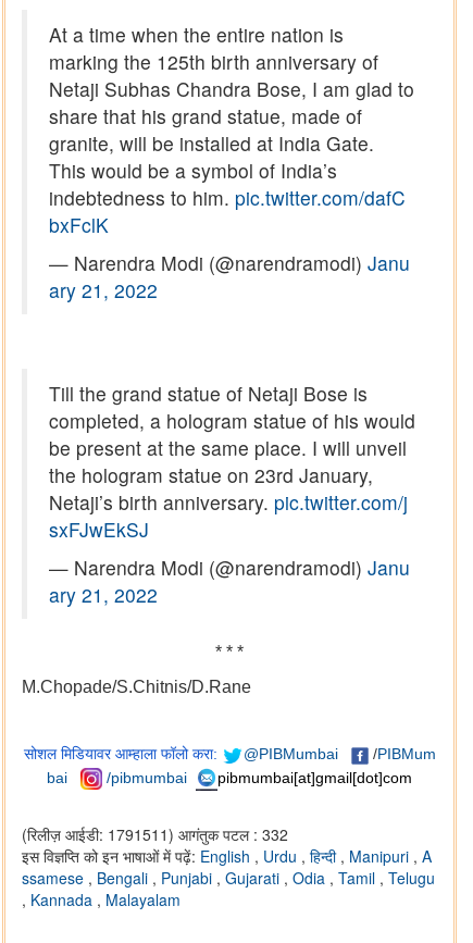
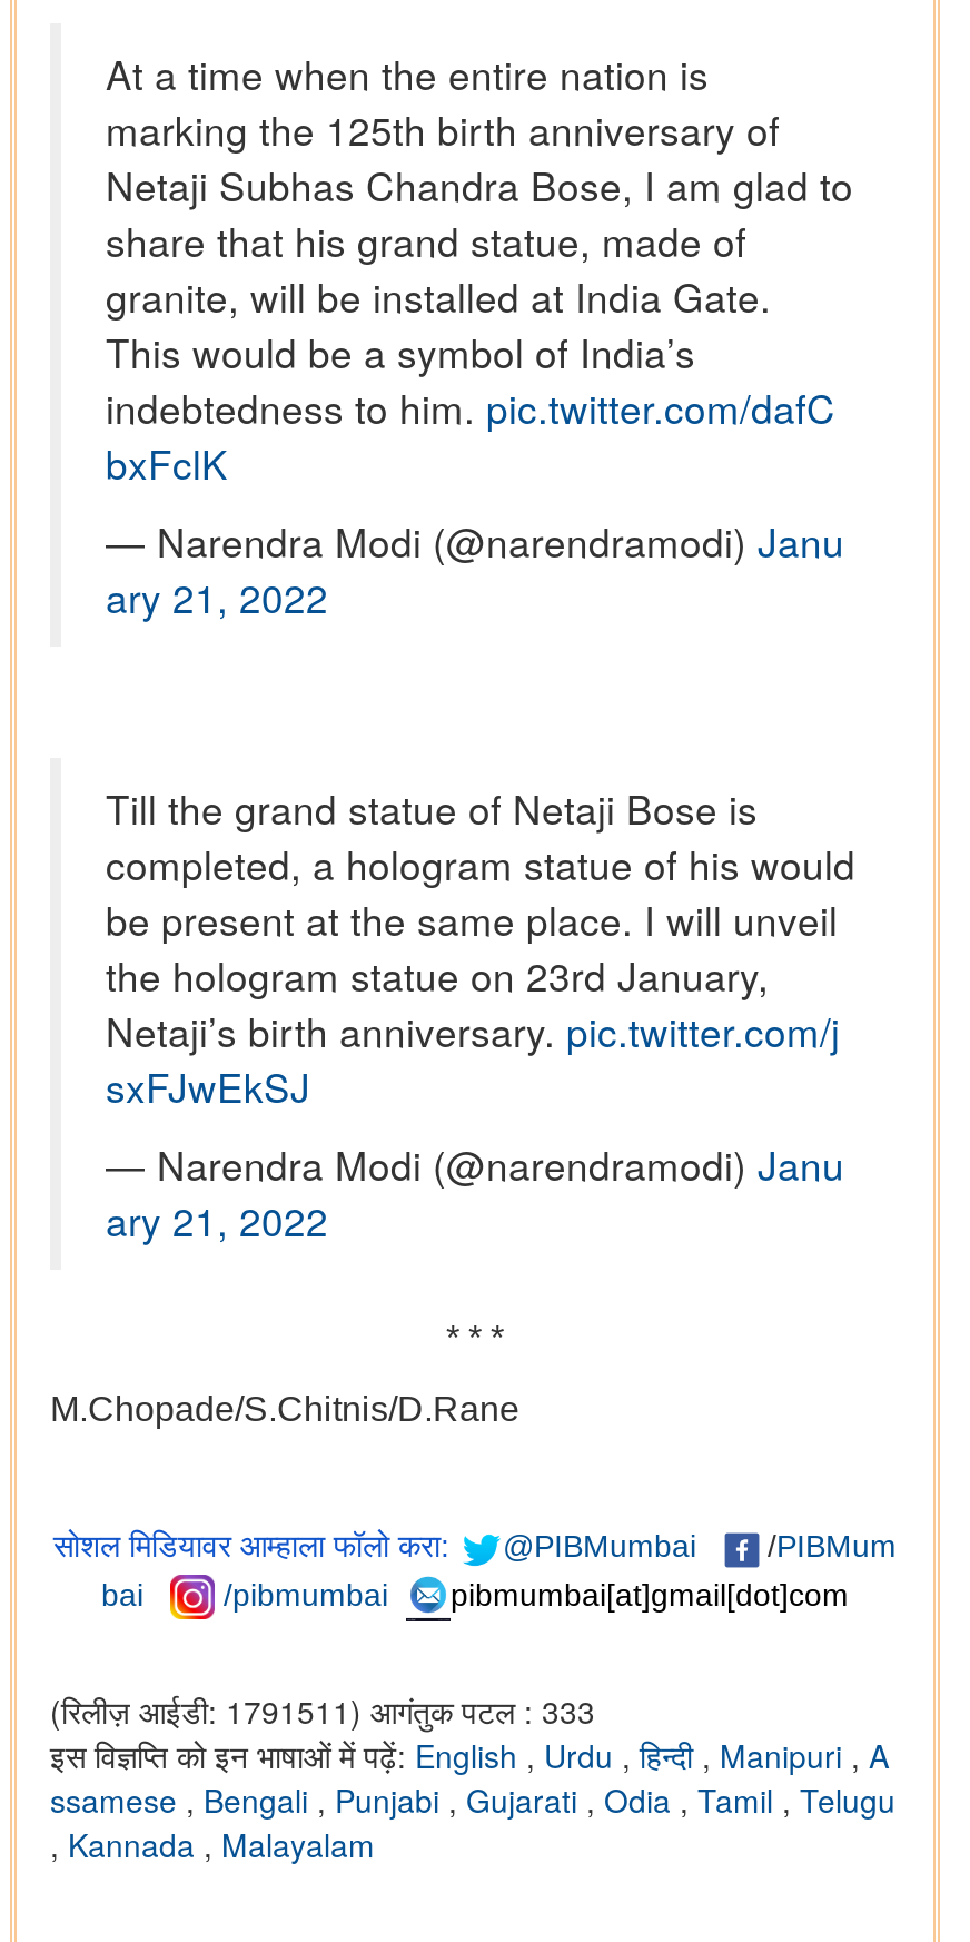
- (रिलीज़ आईडी: 1791511) आगंतुक पटल : 332
+ (रिलीज़ आईडी: 1791511) आगंतुक पटल : 333
